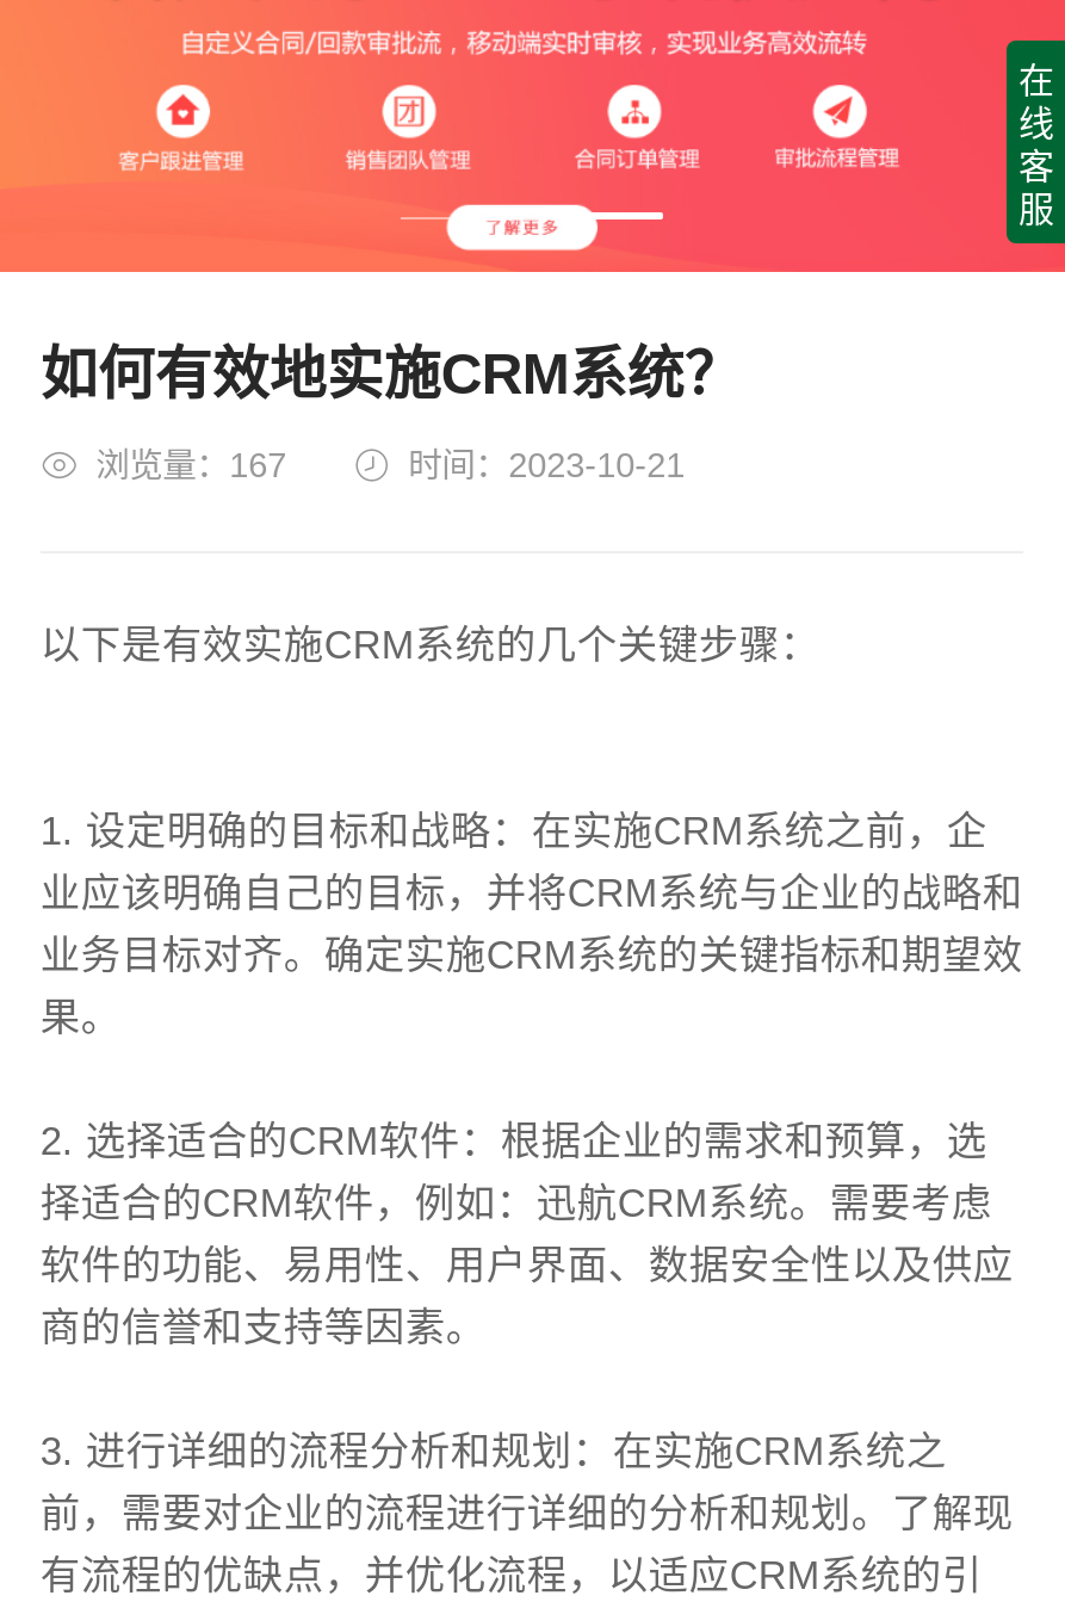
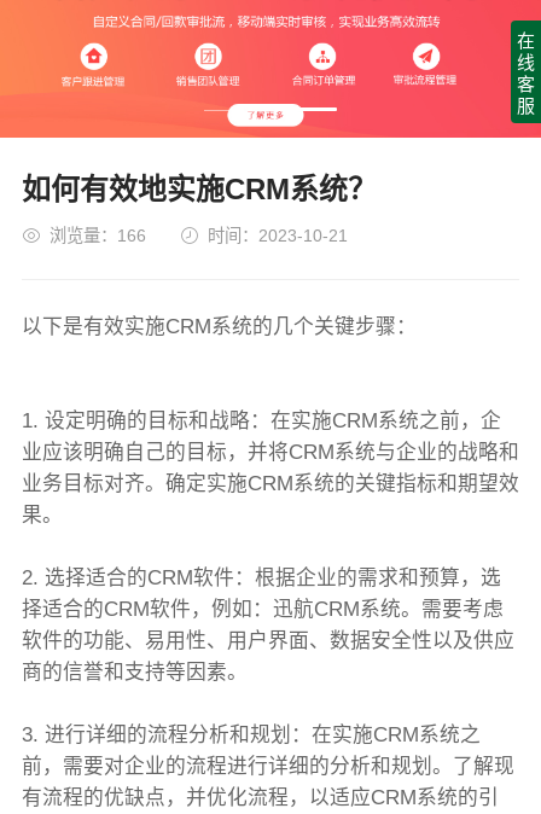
- 浏览量：167
+ 浏览量：166
